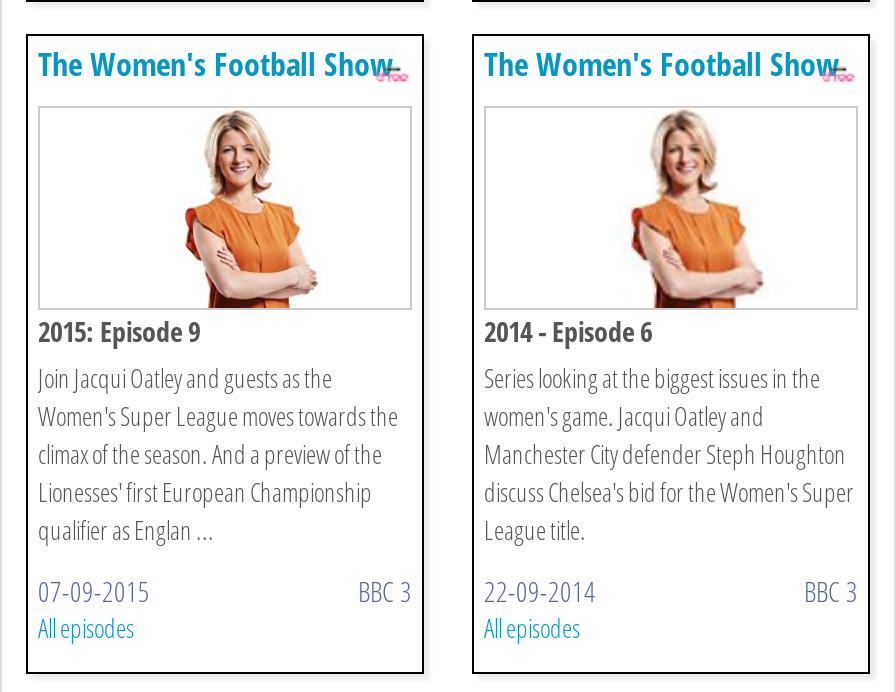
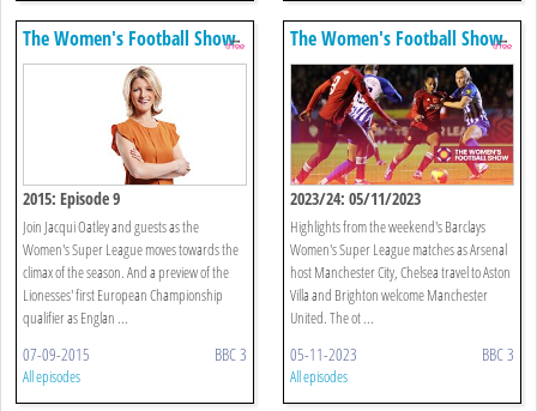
- [image]
- 2014 - Episode 6
- Series looking at the biggest issues in the
- women's game. Jacqui Oatley and
- Manchester City defender Steph Houghton
- discuss Chelsea's bid for the Women's Super
- League title.
+ [image]
+ 2023/24: 05/11/2023
+ Highlights from the weekend's Barclays
+ Women's Super League matches as Arsenal
+ host Manchester City, Chelsea travel to Aston
+ Villa and Brighton welcome Manchester
+ United. The ot ...

- BBC 3 22-09-2014
+ BBC 3 05-11-2023
